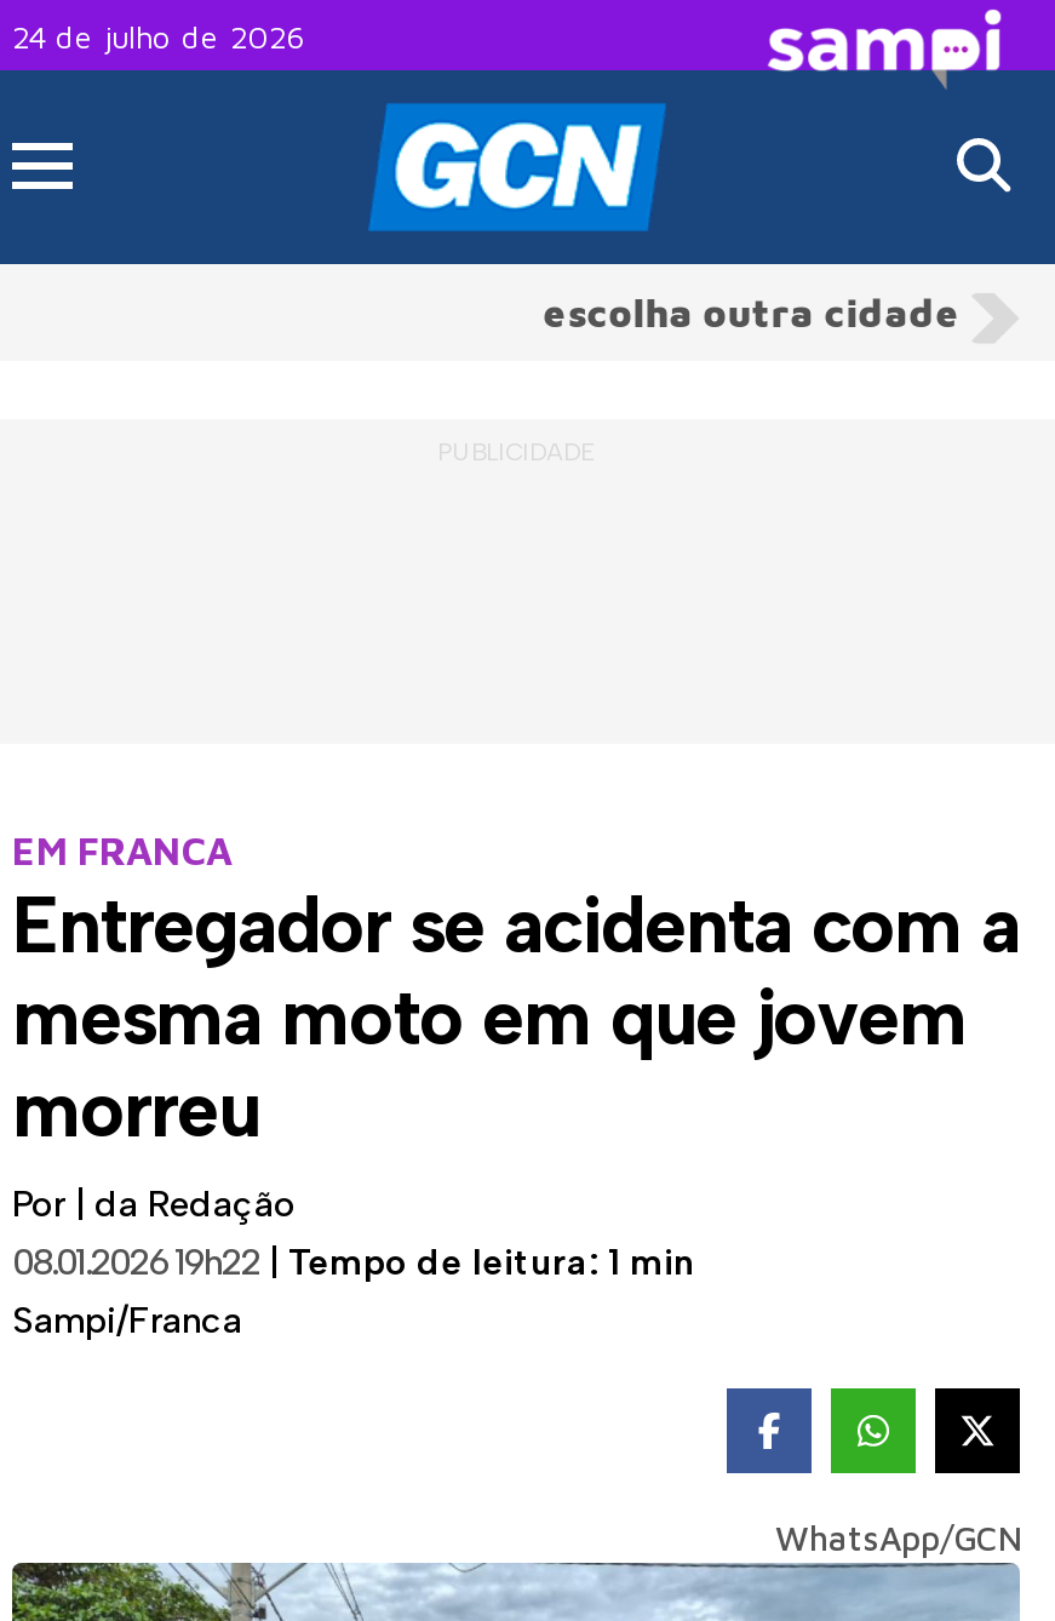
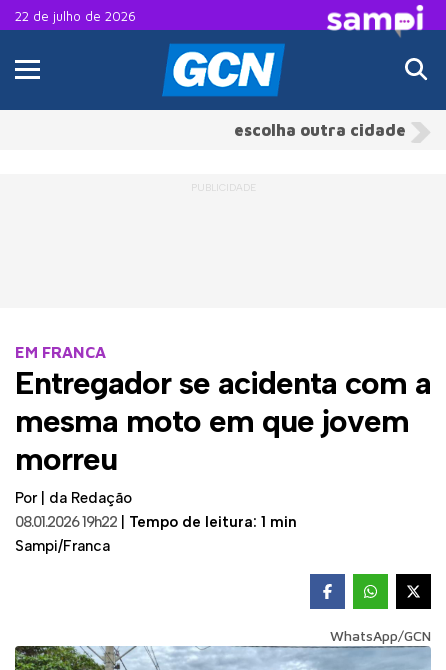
- 24 de julho de 2026
+ 22 de julho de 2026
